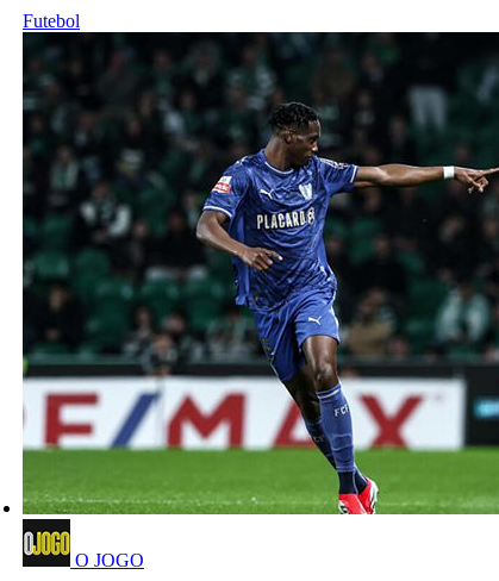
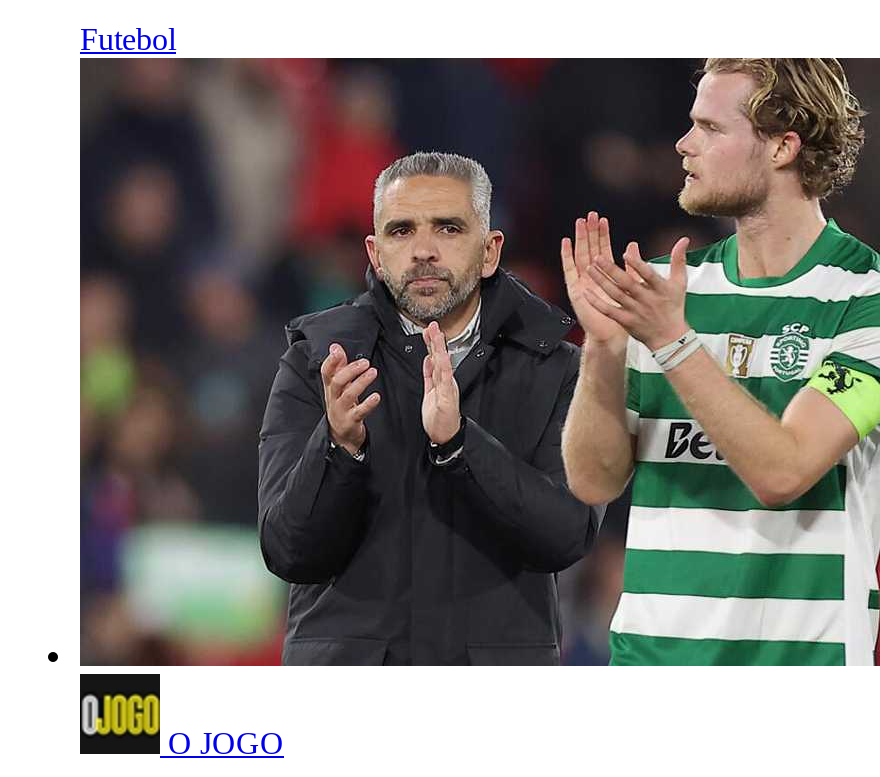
- [image]
+ [image]
